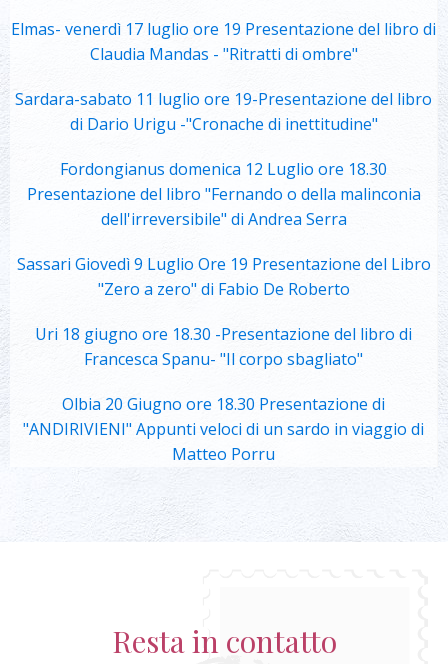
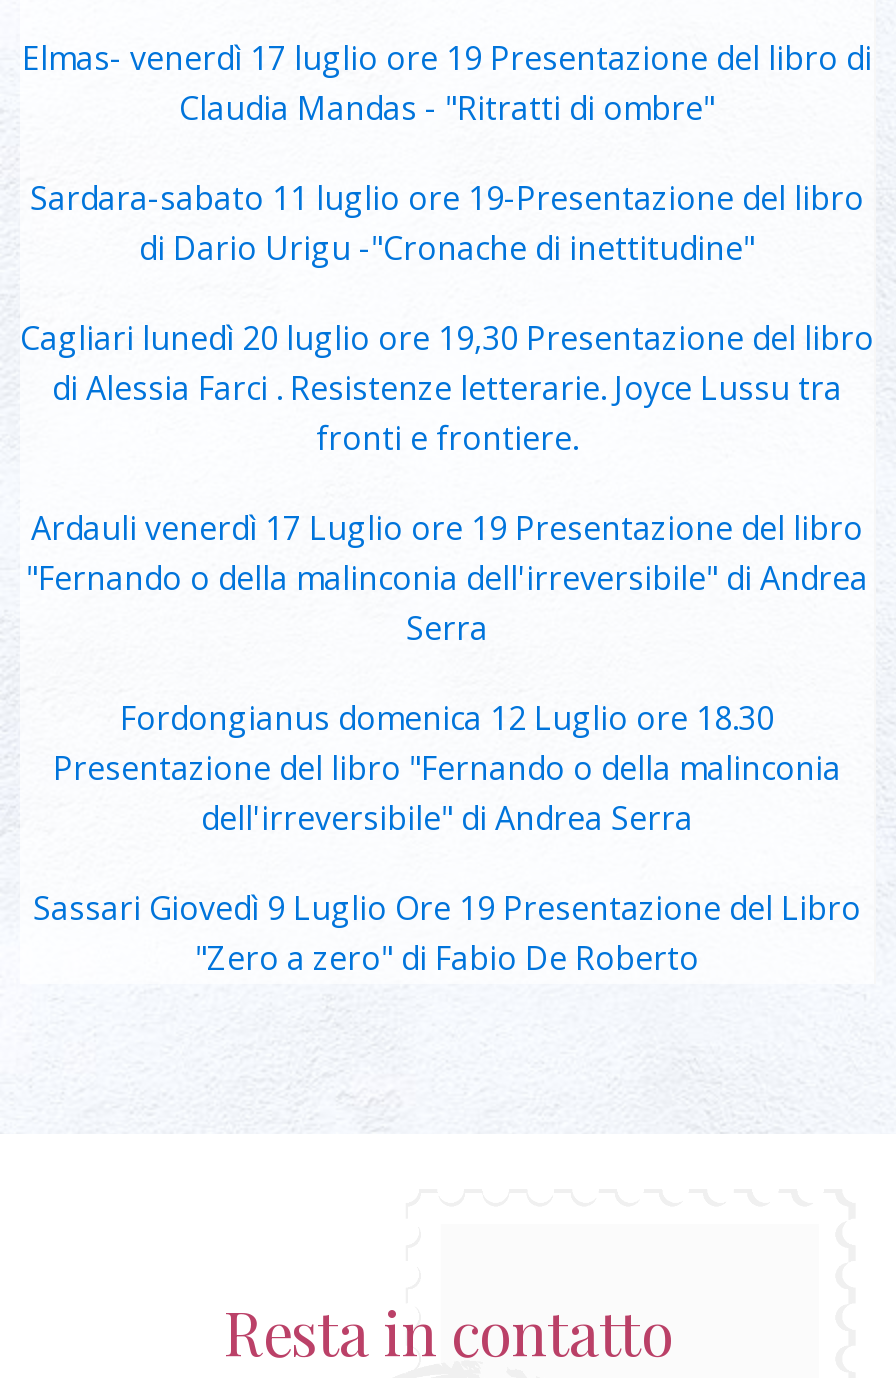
+ Cagliari lunedì 20 luglio ore 19,30 Presentazione del libro
+ di Alessia Farci . Resistenze letterarie. Joyce Lussu tra
+ fronti e frontiere.
+ Ardauli venerdì 17 Luglio ore 19 Presentazione del libro
+ "Fernando o della malinconia dell'irreversibile" di Andrea
+ Serra

moved down: Fordongianus domenica 12 Luglio ore 18.30 | Presentazione del libro "Fernando o della malinconia | dell'irreversibile" di Andrea Serra | Sassari Giovedì 9 Luglio Ore 19 Presentazione del Libro | "Zero a zero" di Fabio De Roberto

- Uri 18 giugno ore 18.30 -Presentazione del libro di
- Francesca Spanu- "Il corpo sbagliato"
- Olbia 20 Giugno ore 18.30 Presentazione di
- "ANDIRIVIENI" Appunti veloci di un sardo in viaggio di
- Matteo Porru
